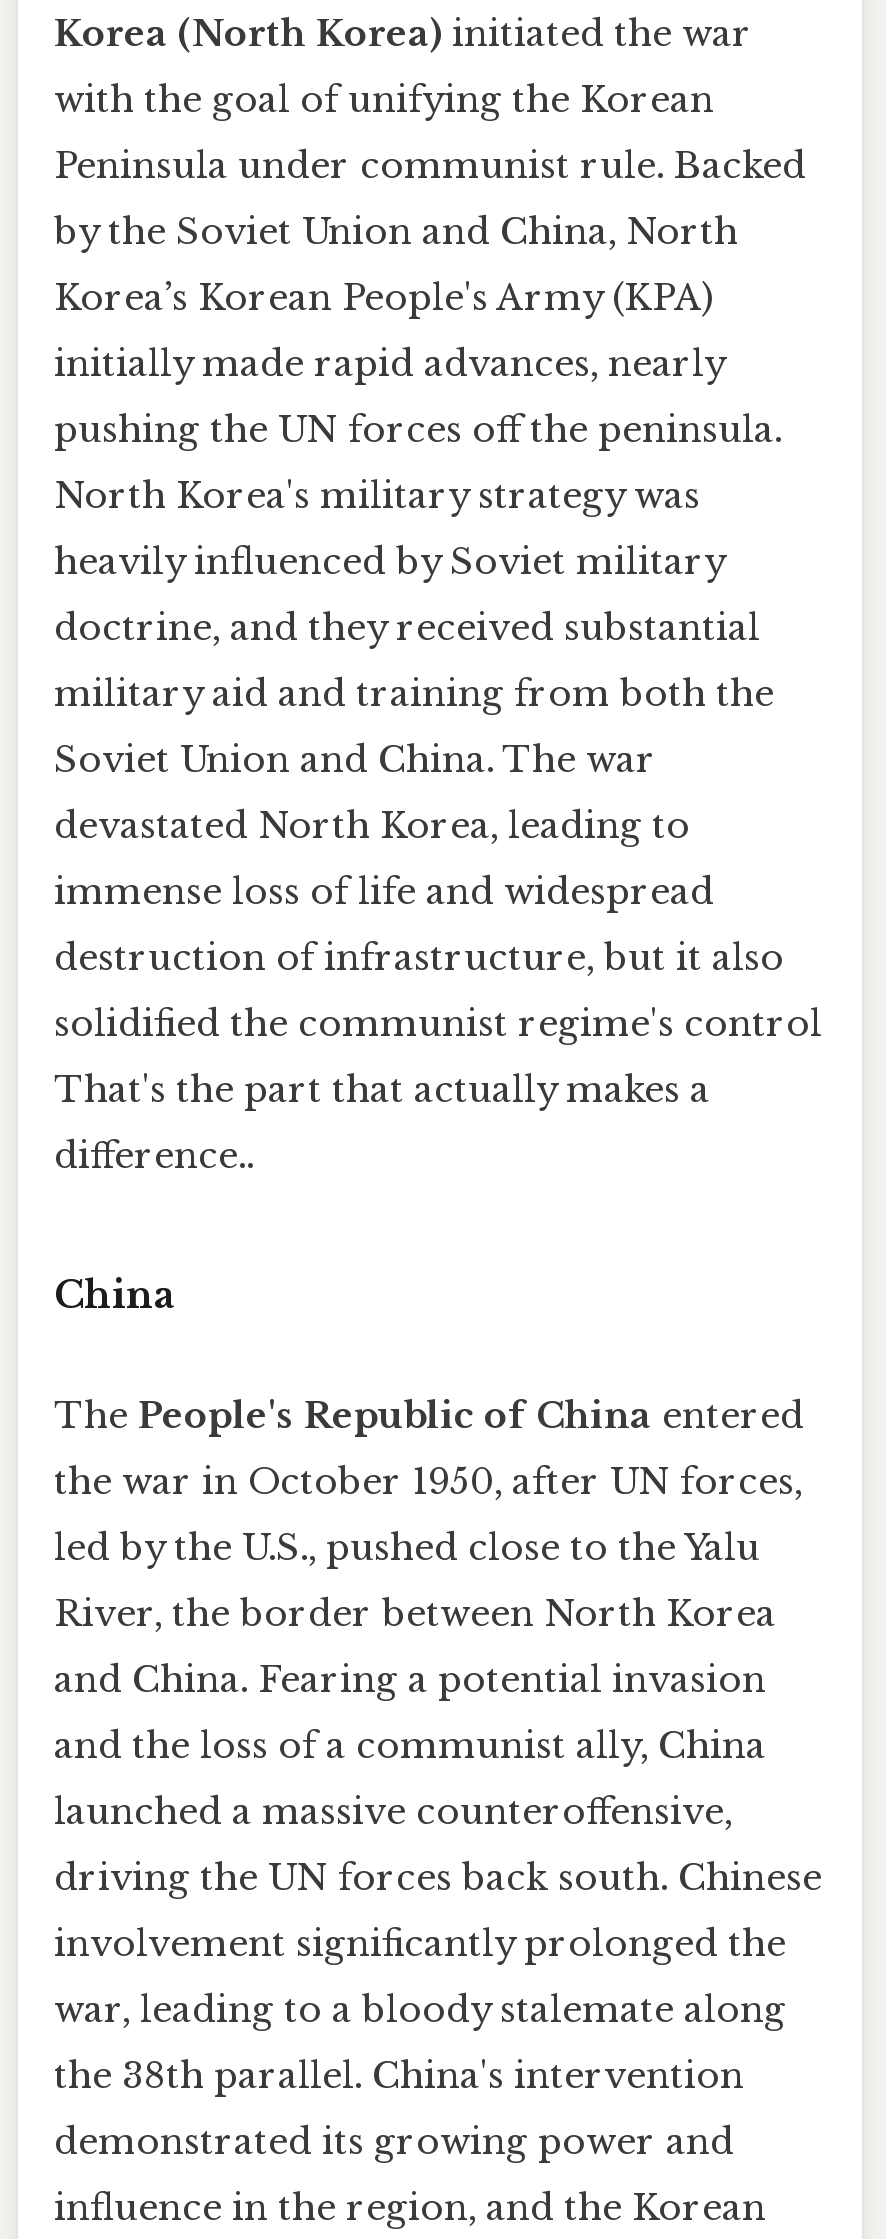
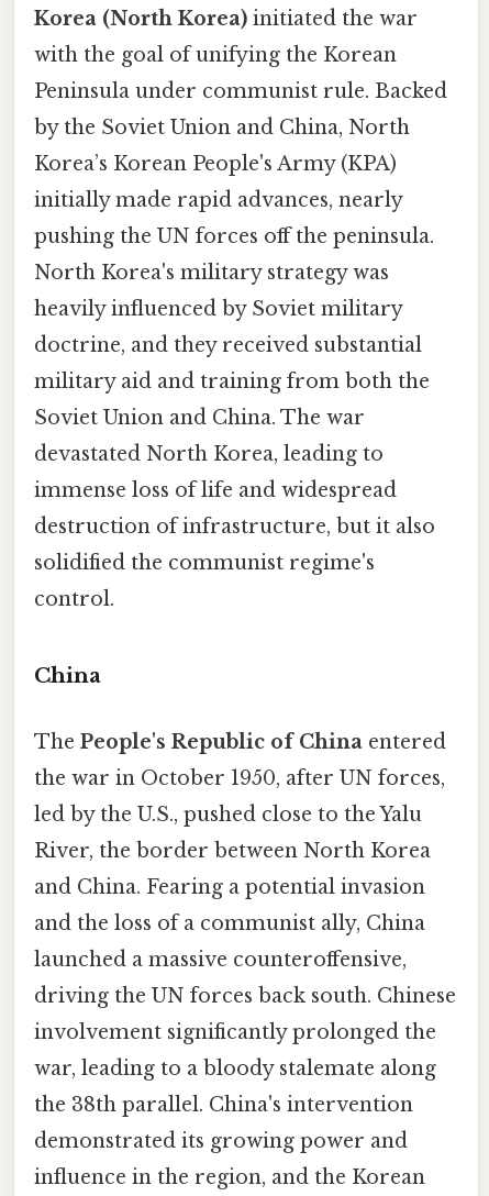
- solidified the communist regime's control
- That's the part that actually makes a
- difference..
+ solidified the communist regime's
+ control.
